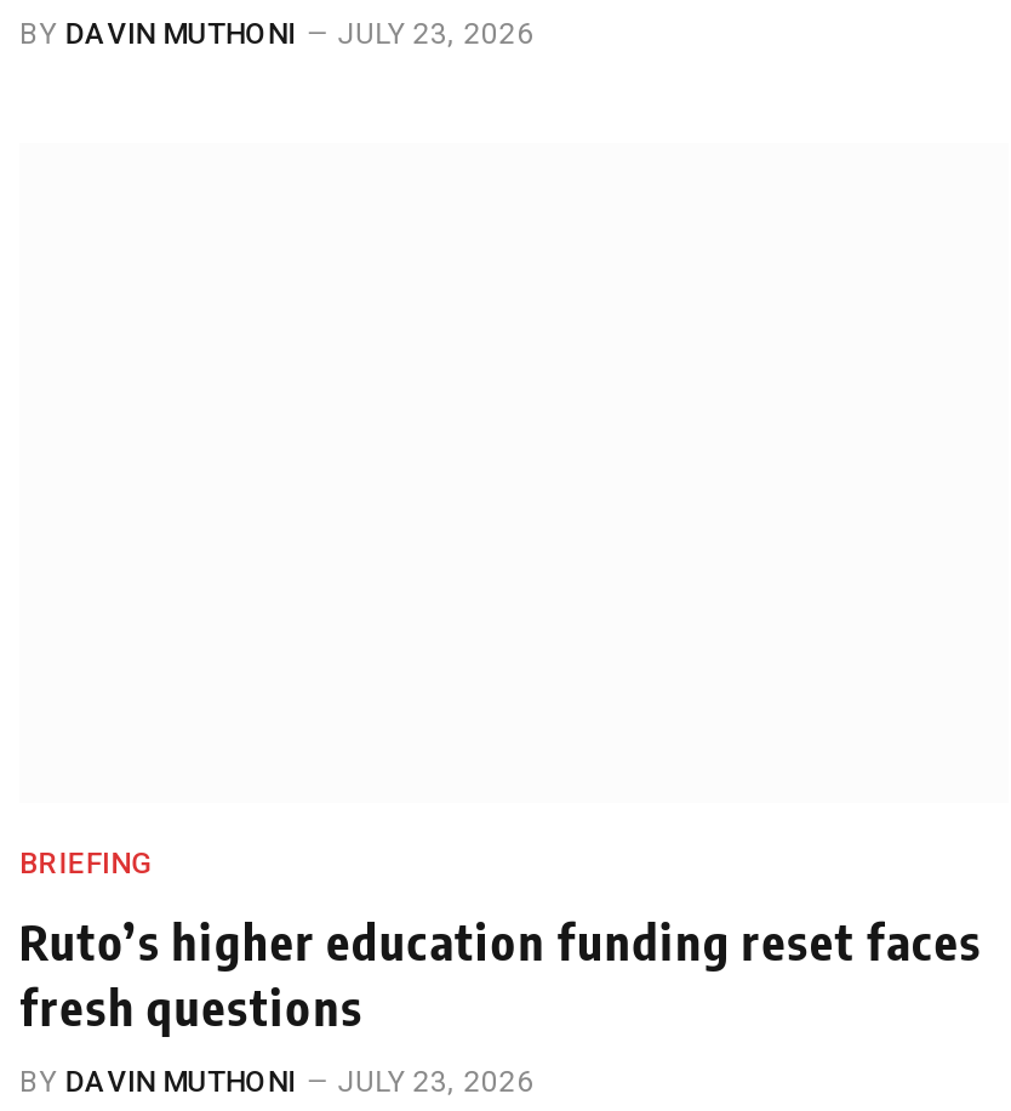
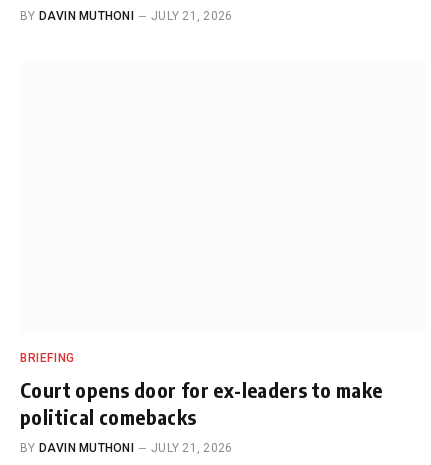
- BY DAVIN MUTHONI JULY 23, 2026
+ BY DAVIN MUTHONI JULY 21, 2026

- Ruto’s higher education funding reset faces
- fresh questions
+ Court opens door for ex-leaders to make
+ political comebacks

- BY DAVIN MUTHONI JULY 23, 2026
+ BY DAVIN MUTHONI JULY 21, 2026
